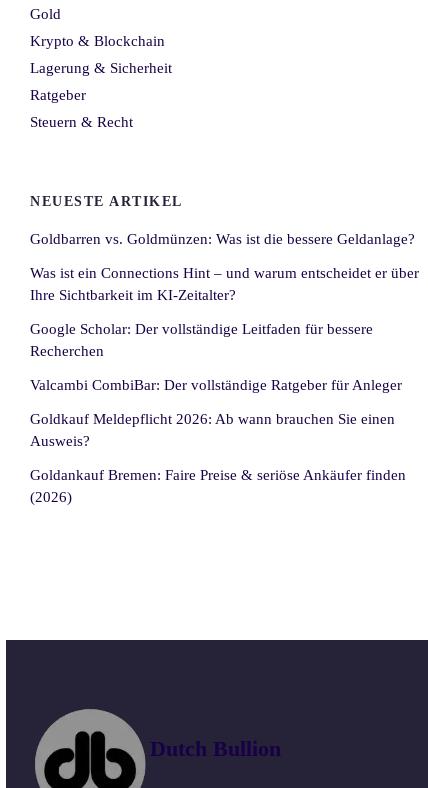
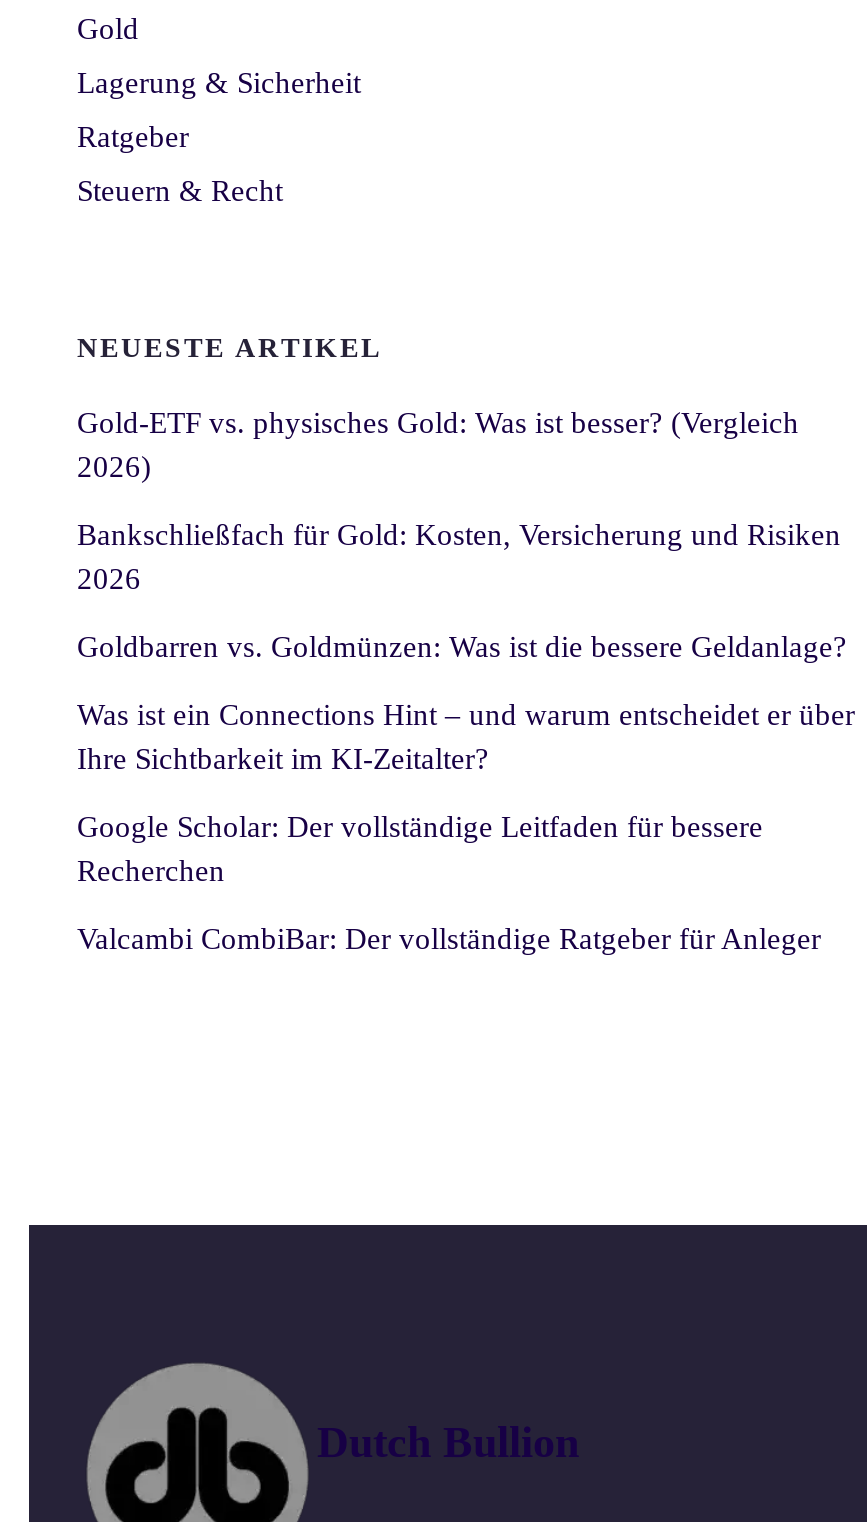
- Krypto & Blockchain

+ Gold-ETF vs. physisches Gold: Was ist besser? (Vergleich
+ 2026)
+ Bankschließfach für Gold: Kosten, Versicherung und Risiken
+ 2026

moved down: Goldbarren vs. Goldmünzen: Was ist die bessere Geldanlage? | Was ist ein Connections Hint – und warum entscheidet er über | Ihre Sichtbarkeit im KI-Zeitalter? | Google Scholar: Der vollständige Leitfaden für bessere | Recherchen | Valcambi CombiBar: Der vollständige Ratgeber für Anleger

- Goldkauf Meldepflicht 2026: Ab wann brauchen Sie einen
- Ausweis?
- Goldankauf Bremen: Faire Preise & seriöse Ankäufer finden
- (2026)
